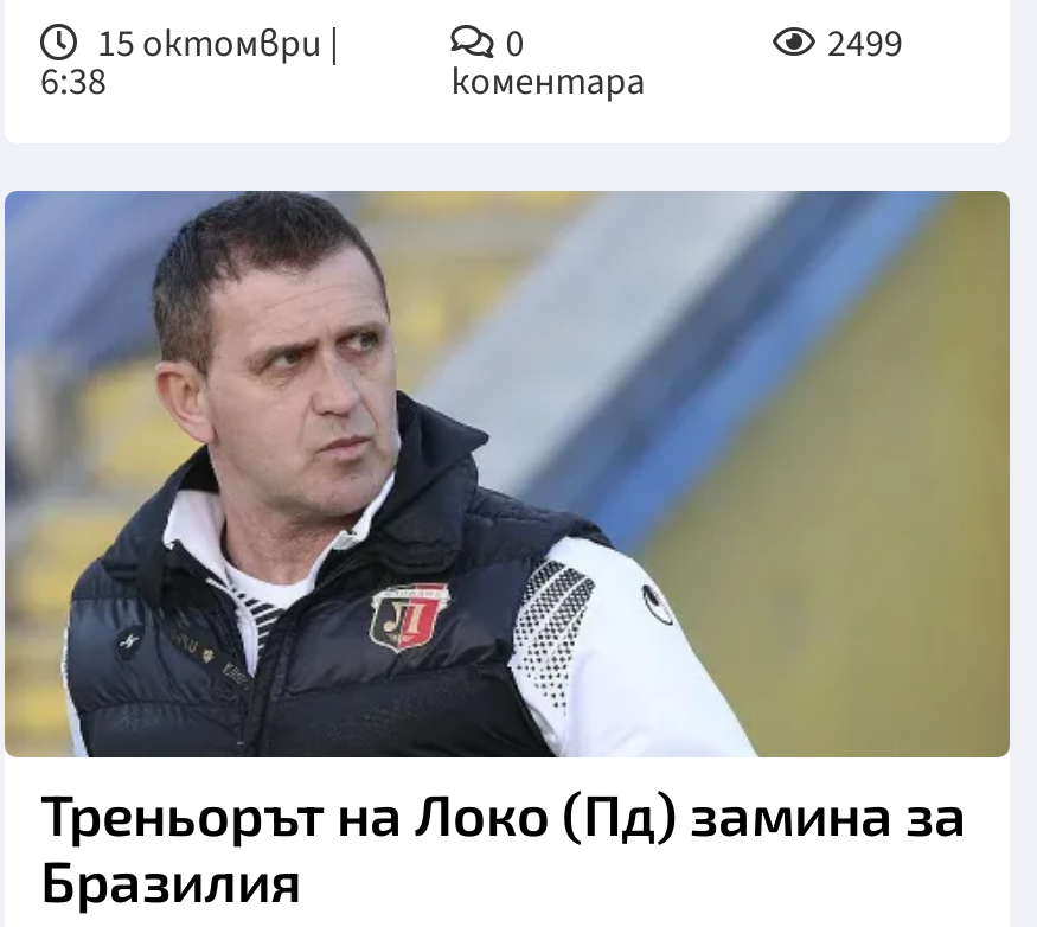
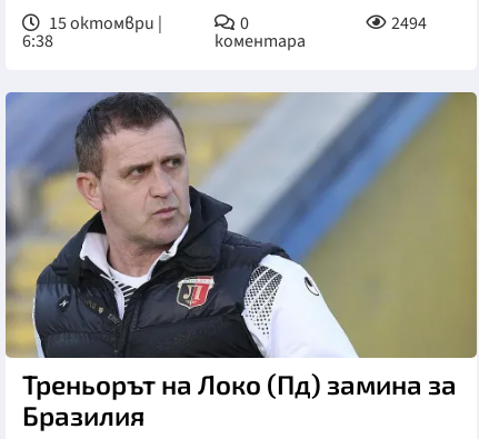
- 2499
+ 2494
